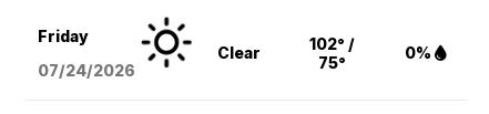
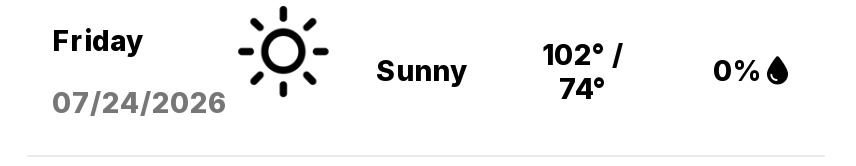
- Clear
+ Sunny

- 75°
+ 74°
